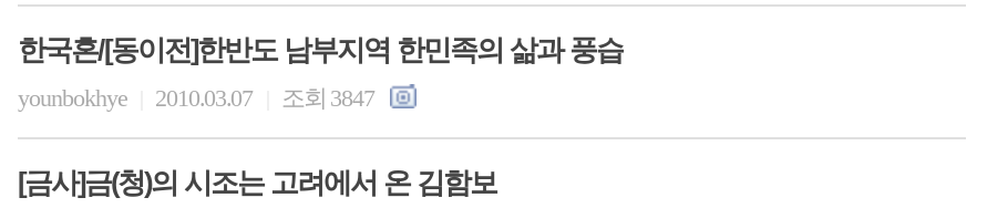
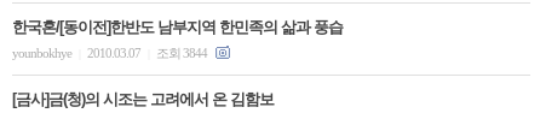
- younbokhye 2010.03.07 조회 3847
+ younbokhye 2010.03.07 조회 3844
